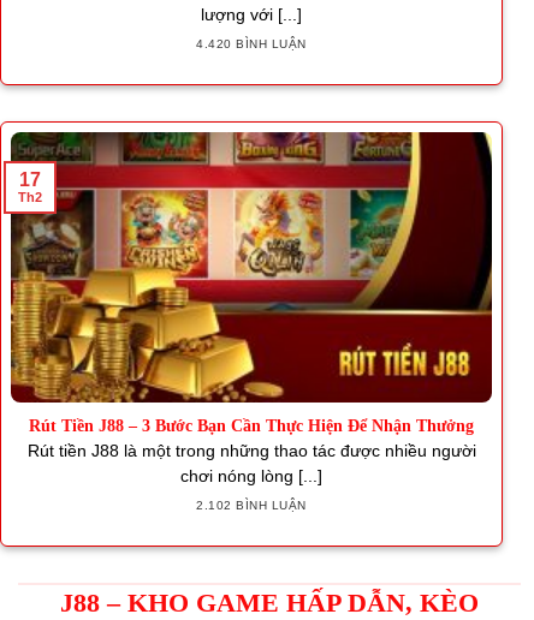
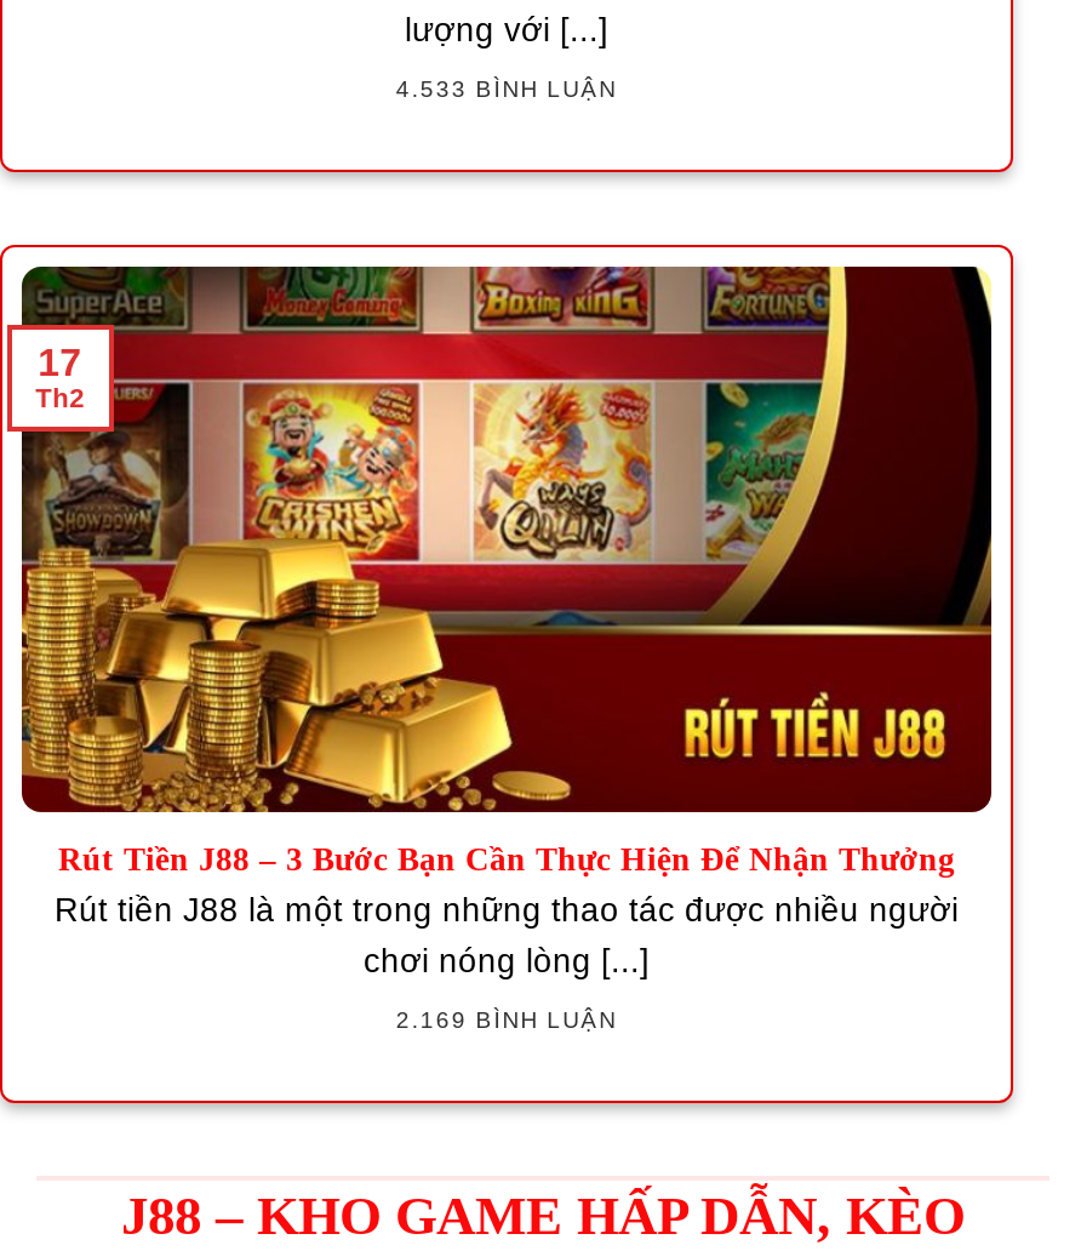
- 4.420 BÌNH LUẬN
+ 4.533 BÌNH LUẬN

- 2.102 BÌNH LUẬN
+ 2.169 BÌNH LUẬN
